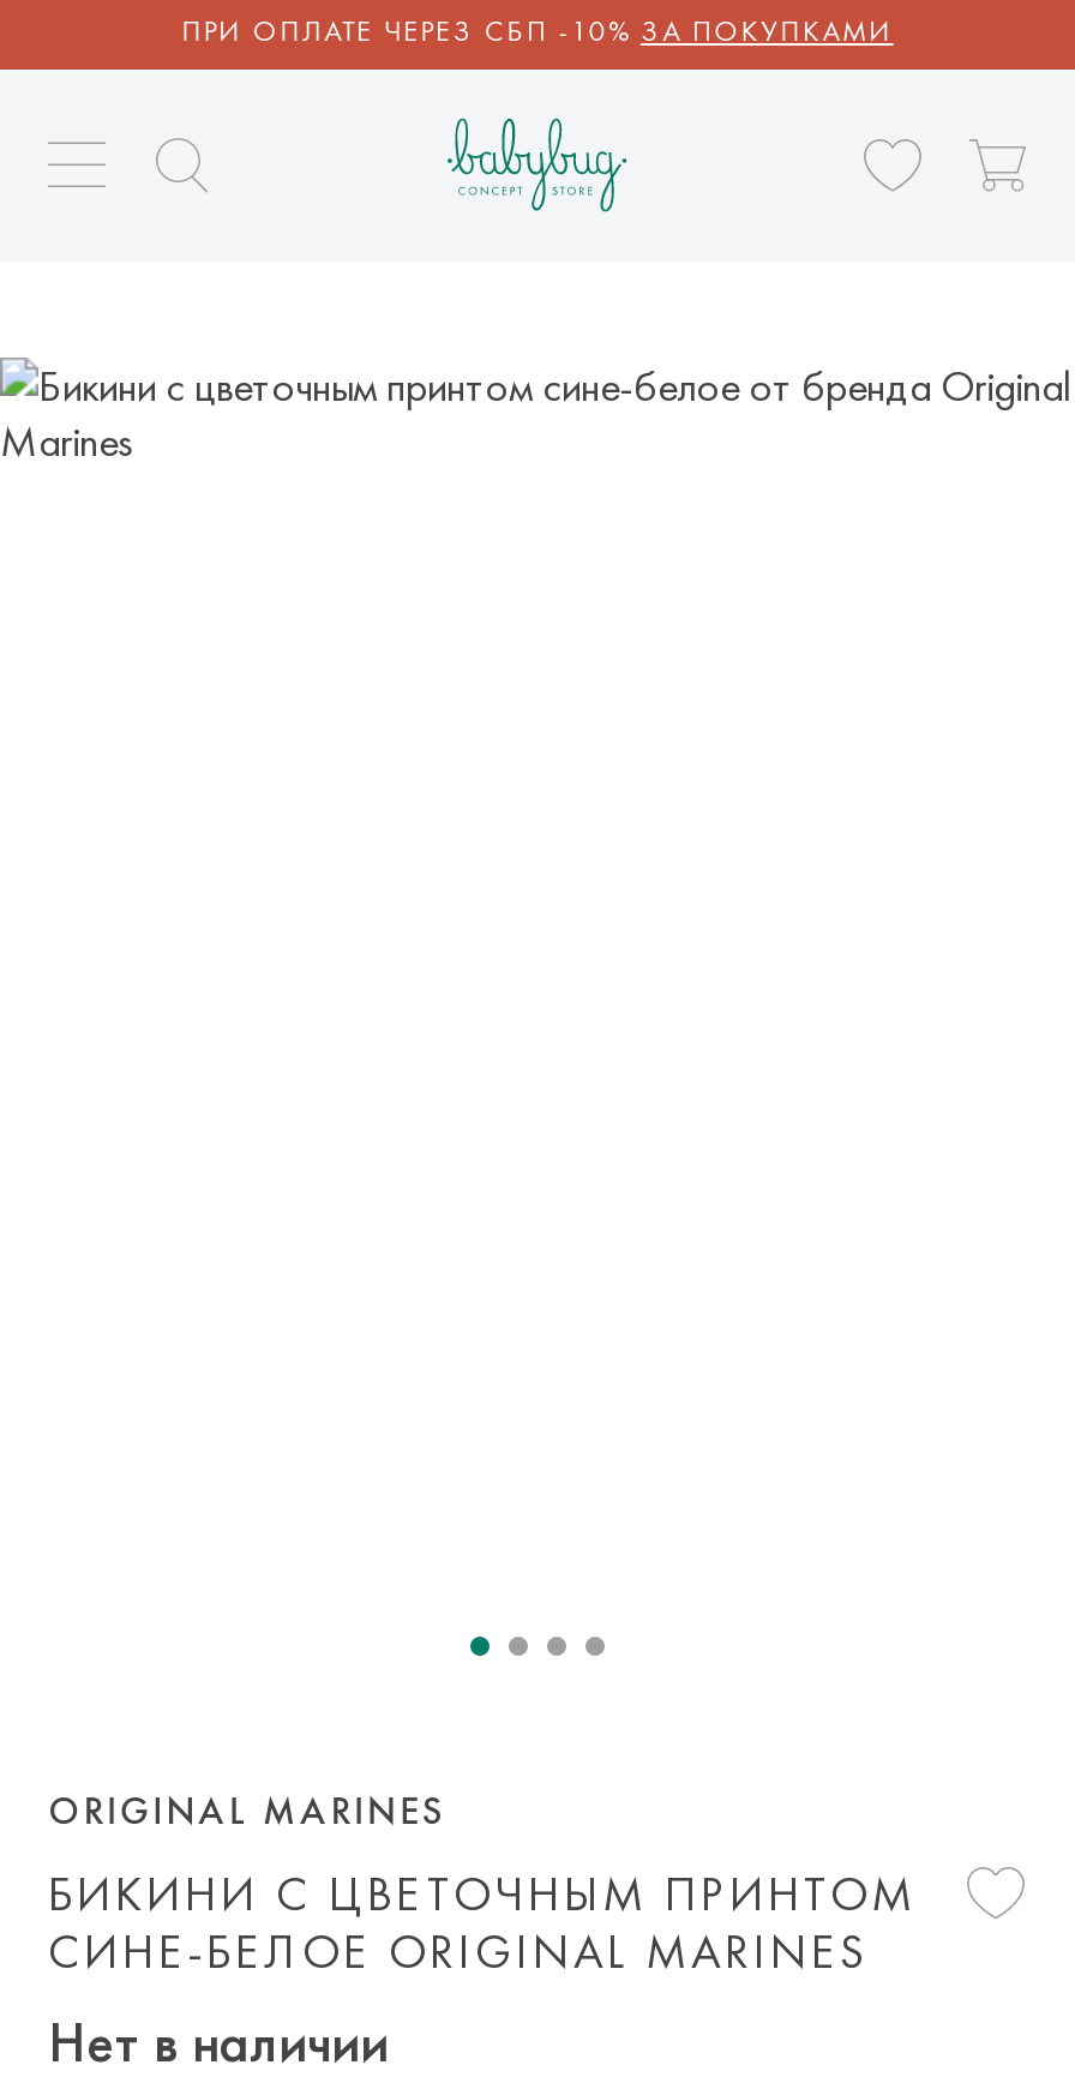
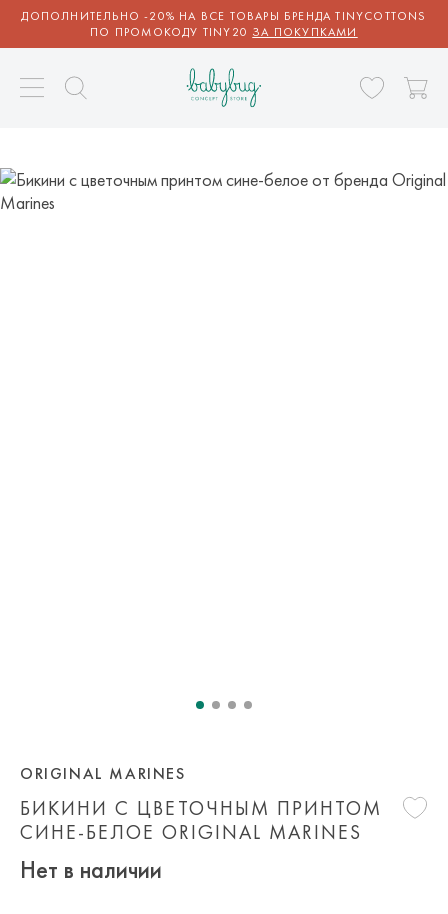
- ПРИ ОПЛАТЕ ЧЕРЕЗ СБП -10% ЗА ПОКУПКАМИ
+ ДОПОЛНИТЕЛЬНО -20% НА ВСЕ ТОВАРЫ БРЕНДА TINYCOTTONS
+ ПО ПРОМОКОДУ TINY20 ЗА ПОКУПКАМИ
